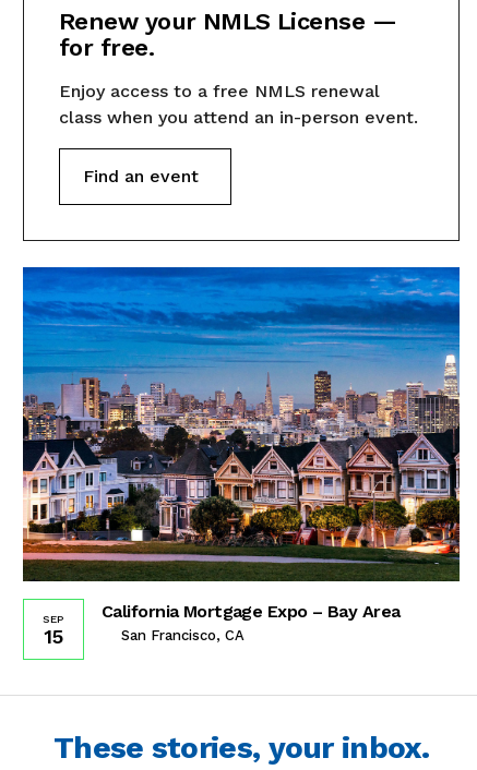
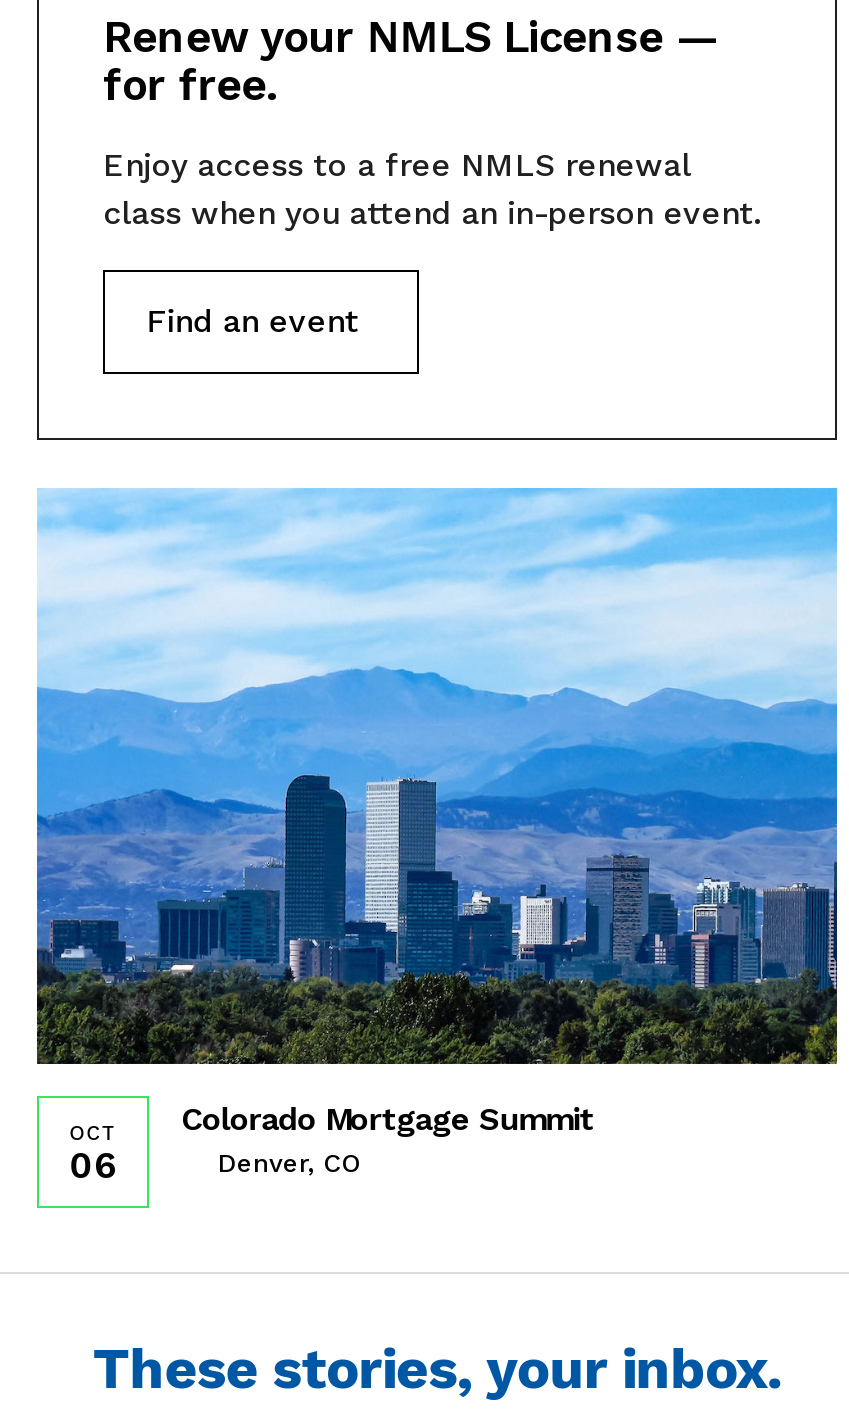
- [image]
- California Mortgage Expo – Bay Area
- San Francisco, CA
+ [image]
+ Colorado Mortgage Summit
+ Denver, CO

- SEP
- 15
+ OCT
+ 06
